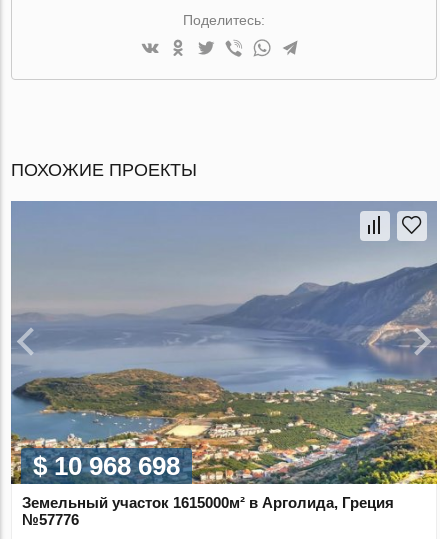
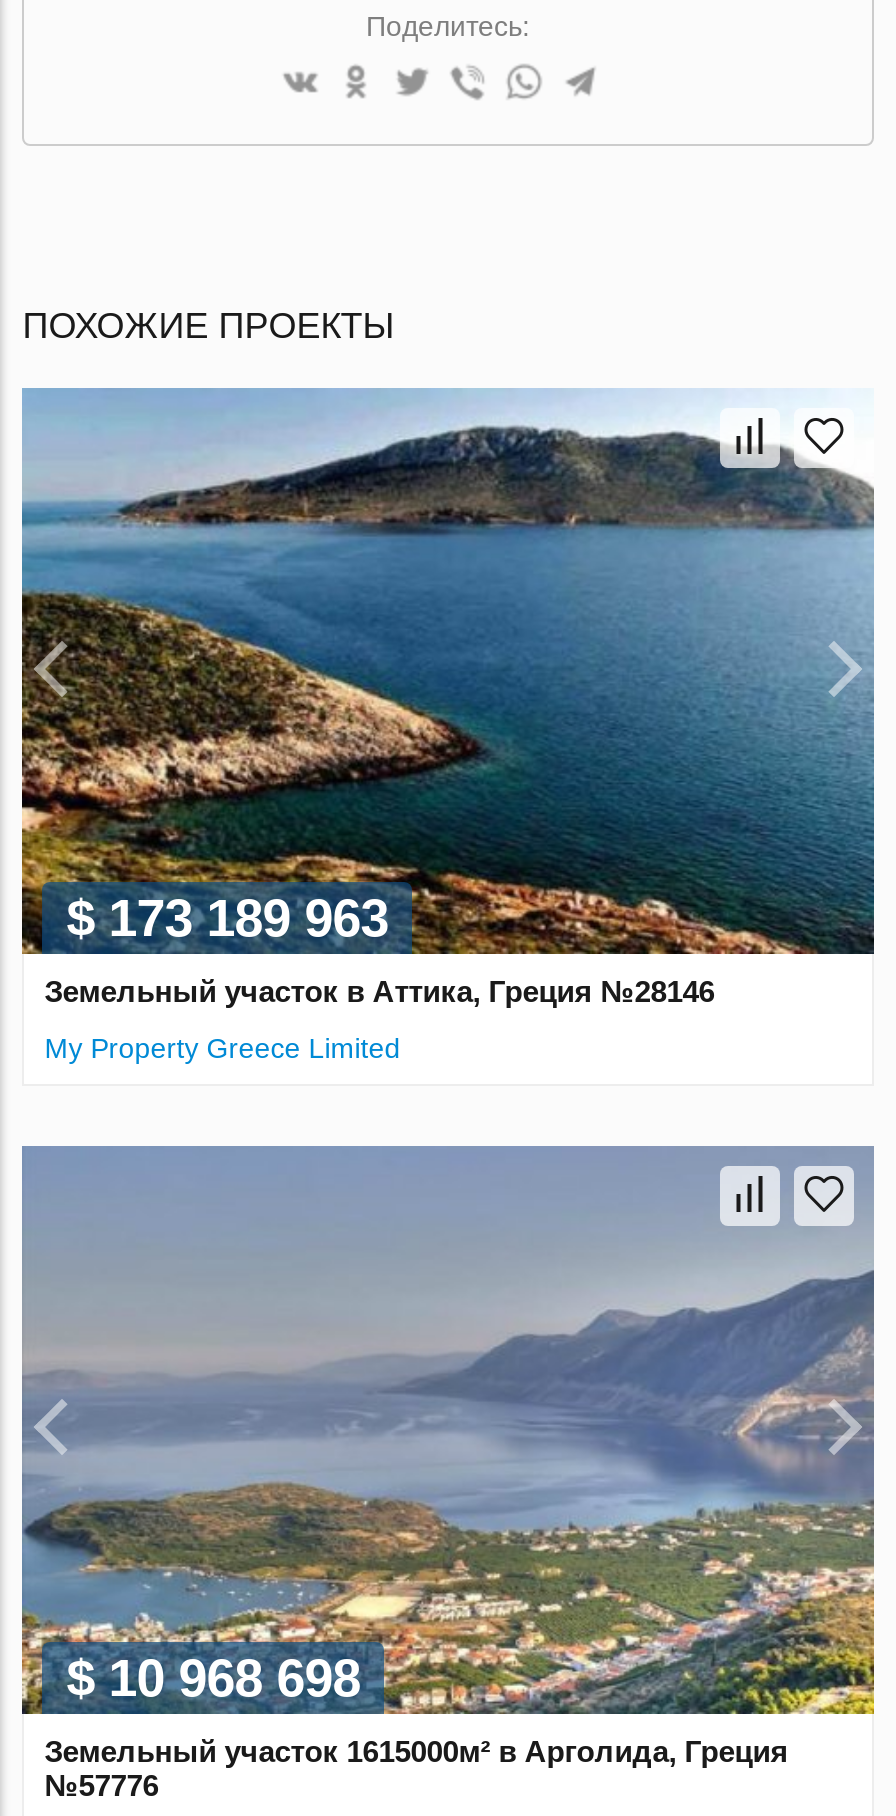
+ [image]
+ $ 173 189 963
+ Земельный участок в Аттика, Греция №28146
+ My Property Greece Limited
